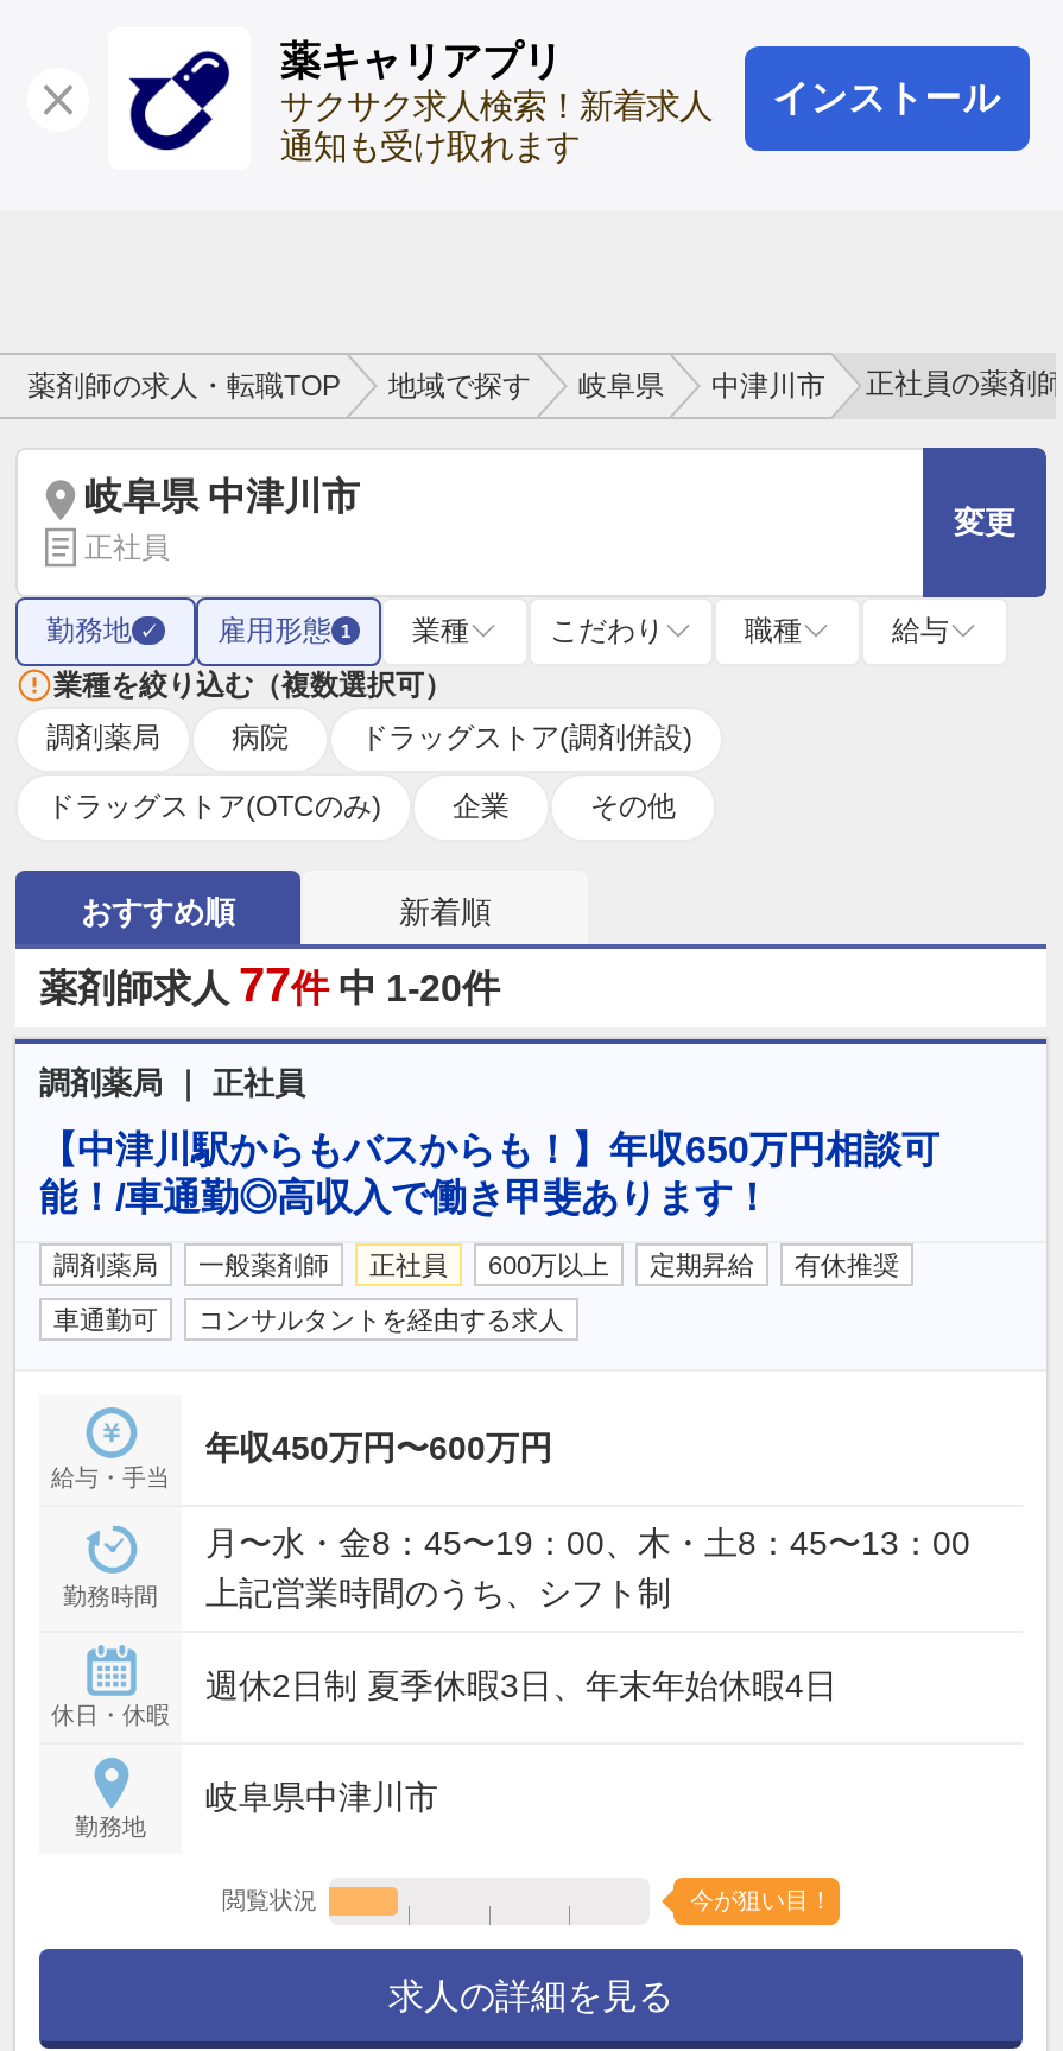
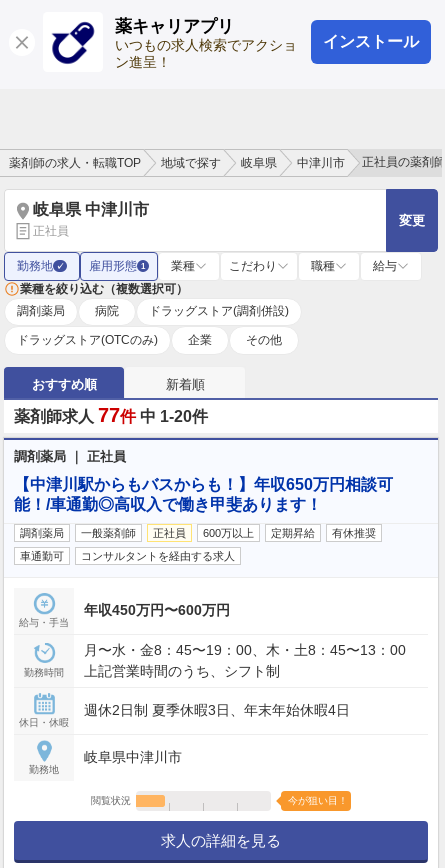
- サクサク求人検索！新着求人
- 通知も受け取れます
+ いつもの求人検索でアクショ
+ ン進呈！
